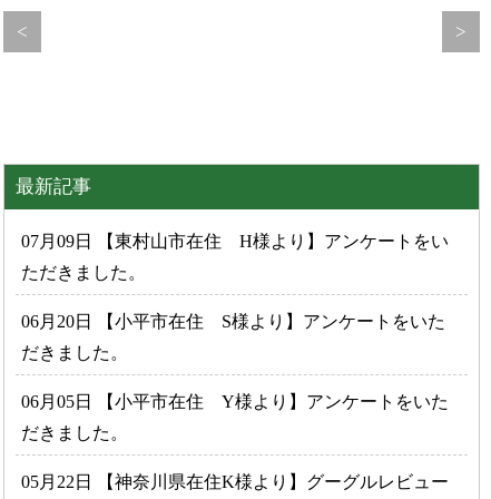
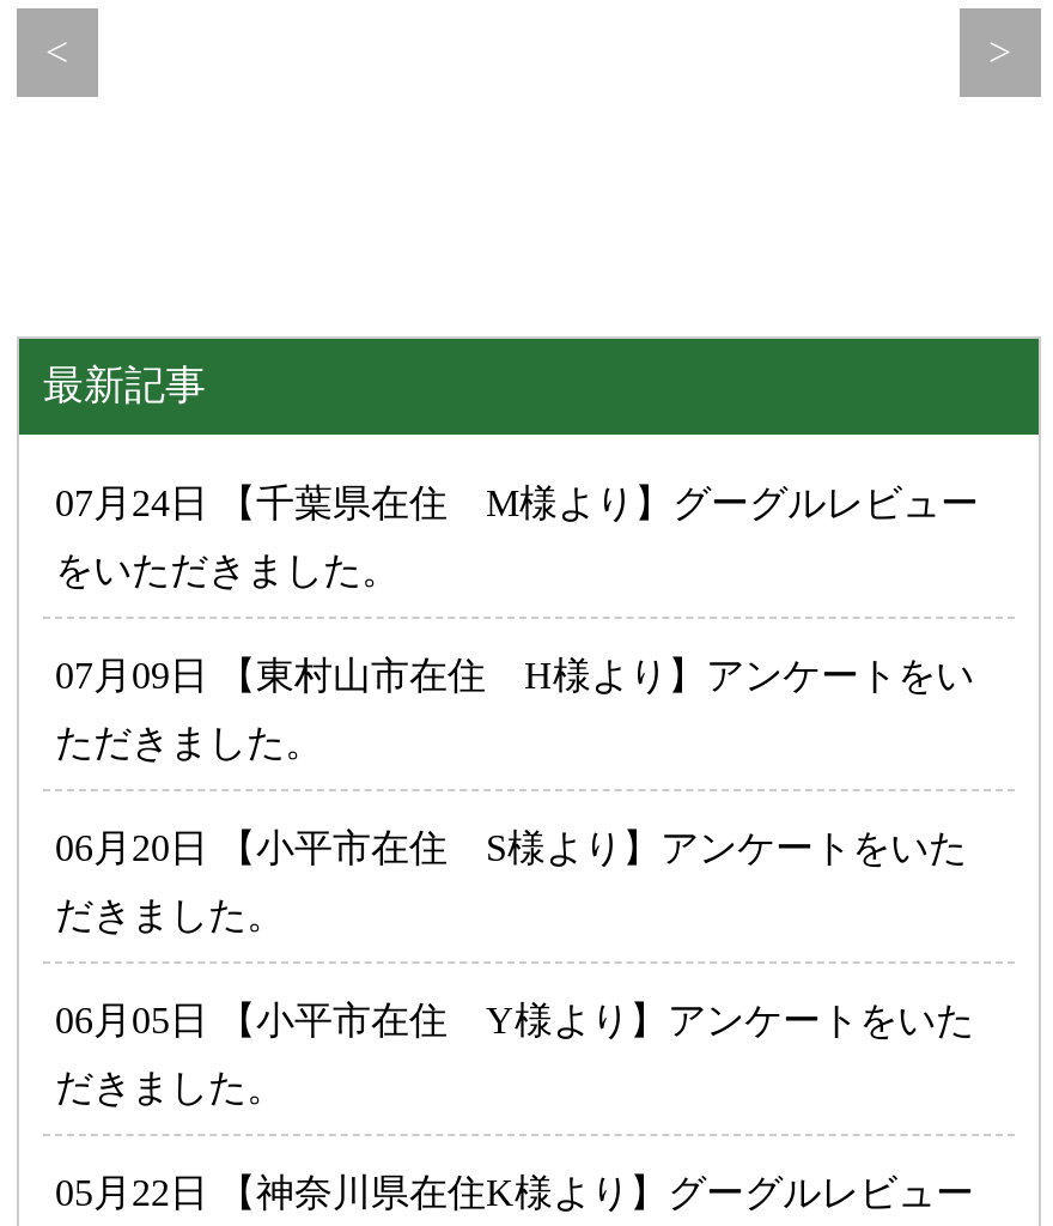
+ 07月24日 【千葉県在住 M様より】グーグルレビュー
+ をいただきました。
